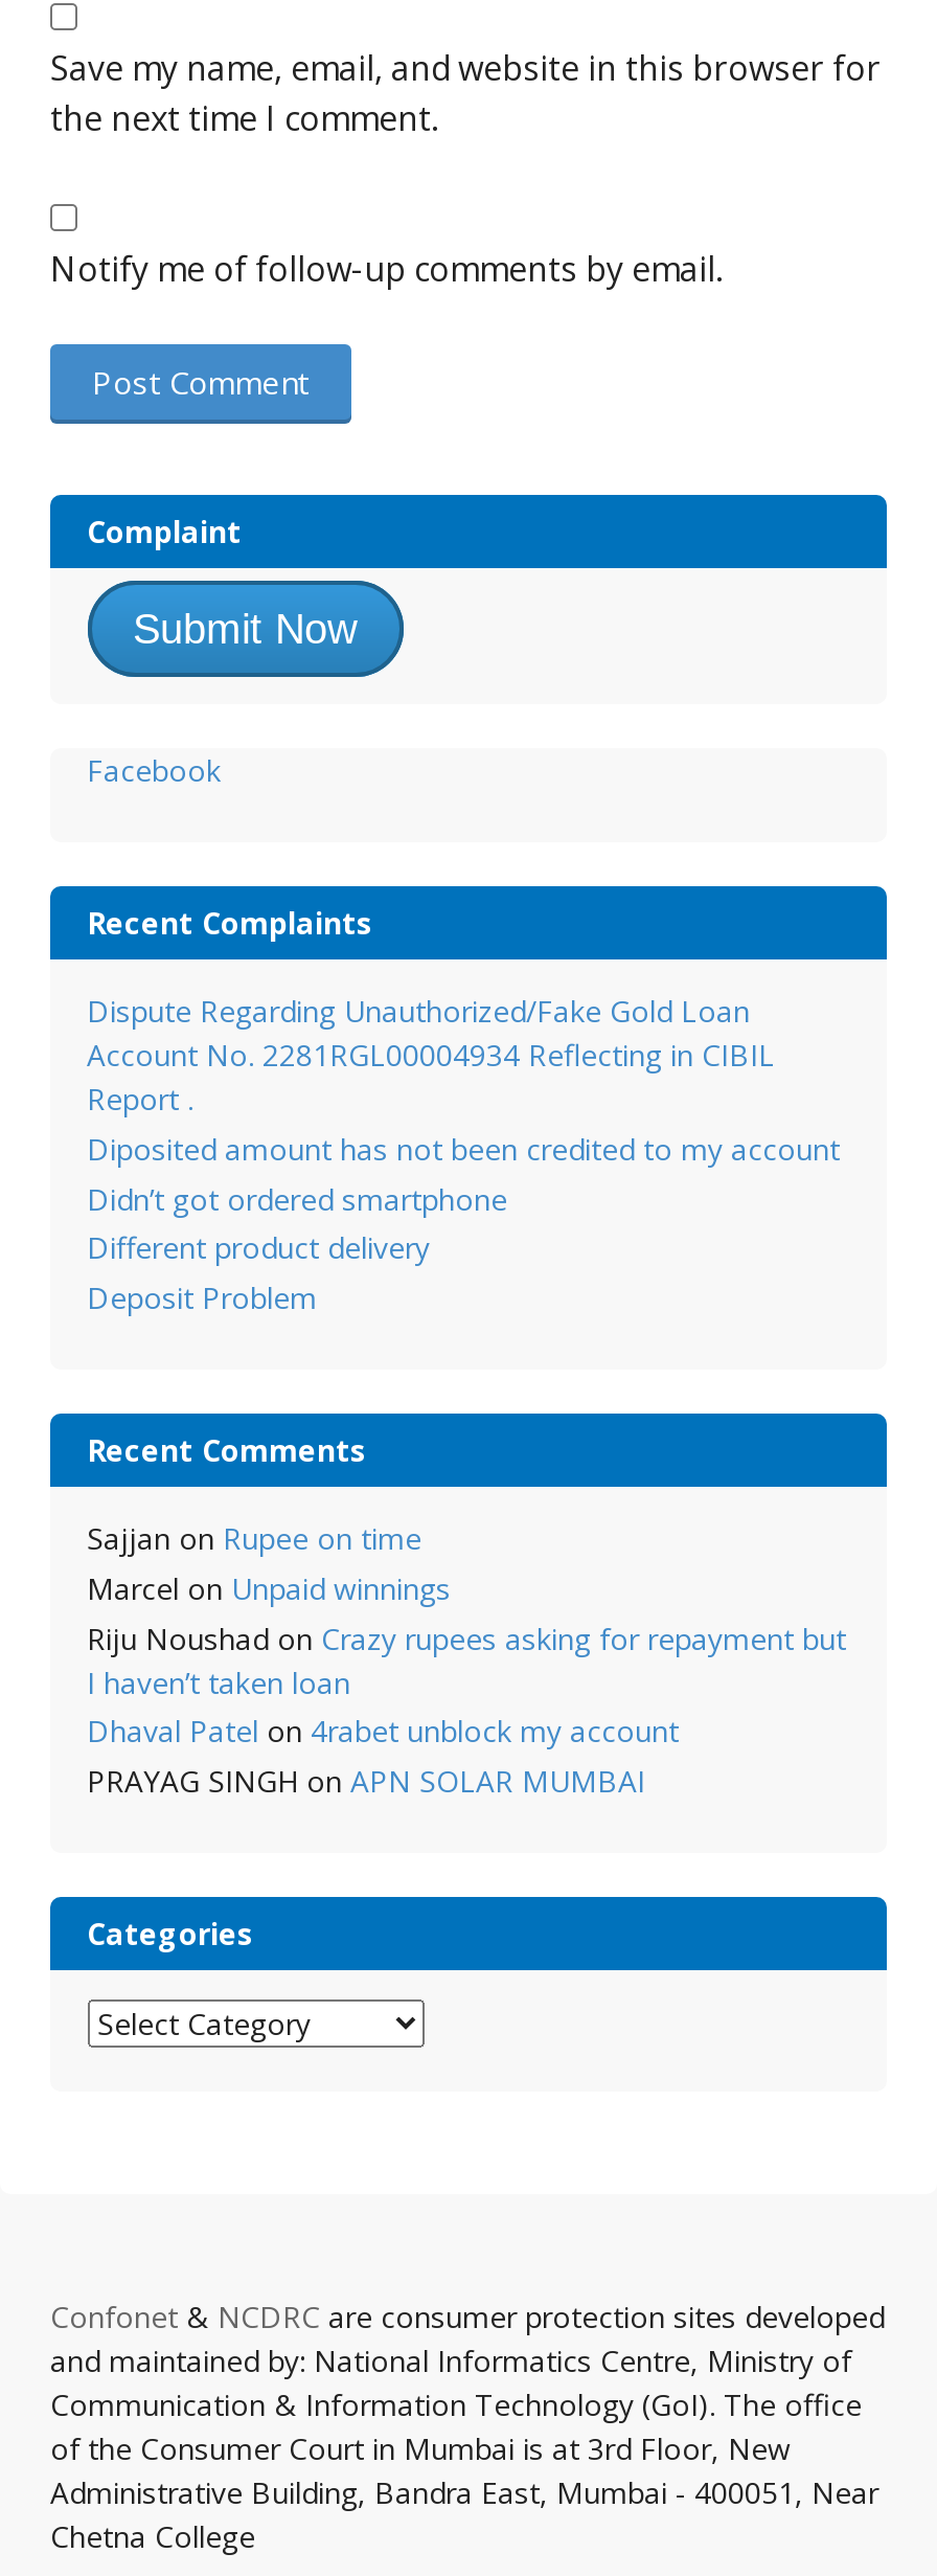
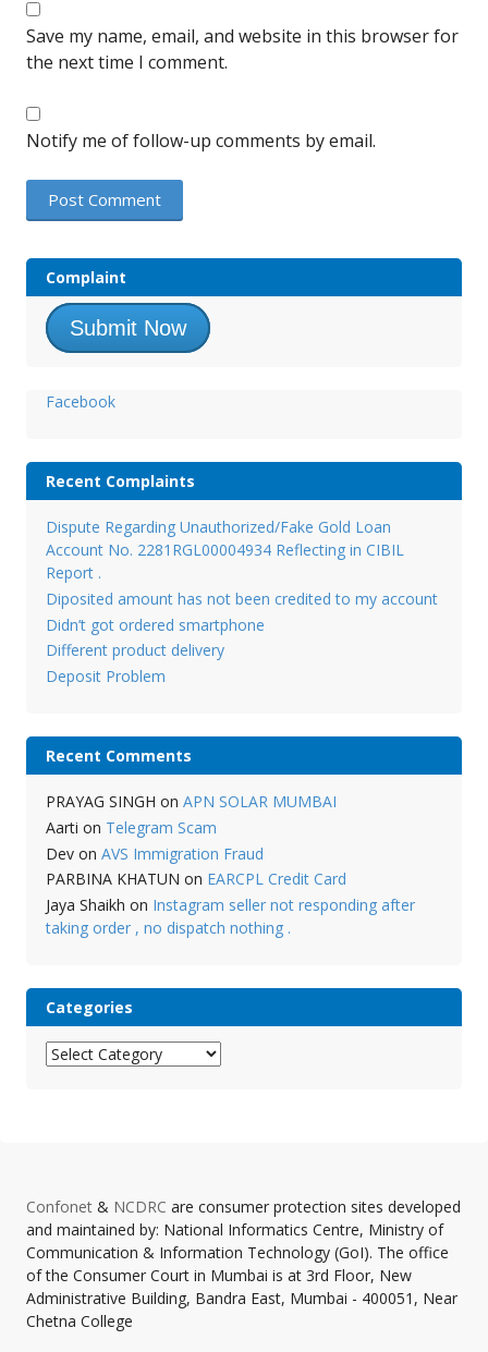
- Sajjan on Rupee on time
- Marcel on Unpaid winnings
- Riju Noushad on Crazy rupees asking for repayment but
- I haven’t taken loan
- Dhaval Patel on 4rabet unblock my account

moved up: PRAYAG SINGH on APN SOLAR MUMBAI

+ Aarti on Telegram Scam
+ Dev on AVS Immigration Fraud
+ PARBINA KHATUN on EARCPL Credit Card
+ Jaya Shaikh on Instagram seller not responding after
+ taking order , no dispatch nothing .
